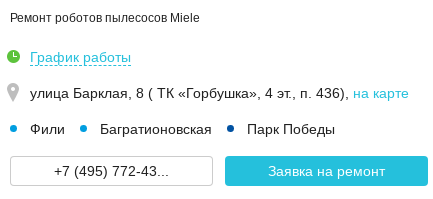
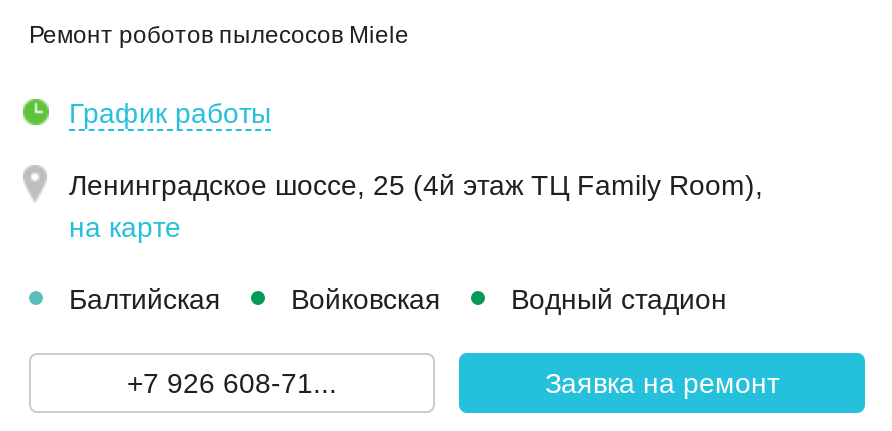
- улица Барклая, 8 ( ТК «Горбушка», 4 эт., п. 436), на карте
+ Ленинградское шоссе, 25 (4й этаж ТЦ Family Room),
+ на карте

- Фили
- Багратионовская
- Парк Победы
+ Балтийская
+ Войковская
+ Водный стадион

- +7 (495) 772-43...
+ +7 926 608-71...
